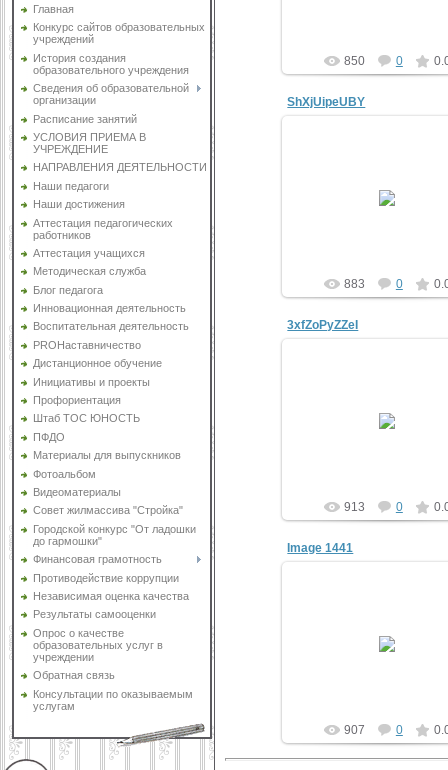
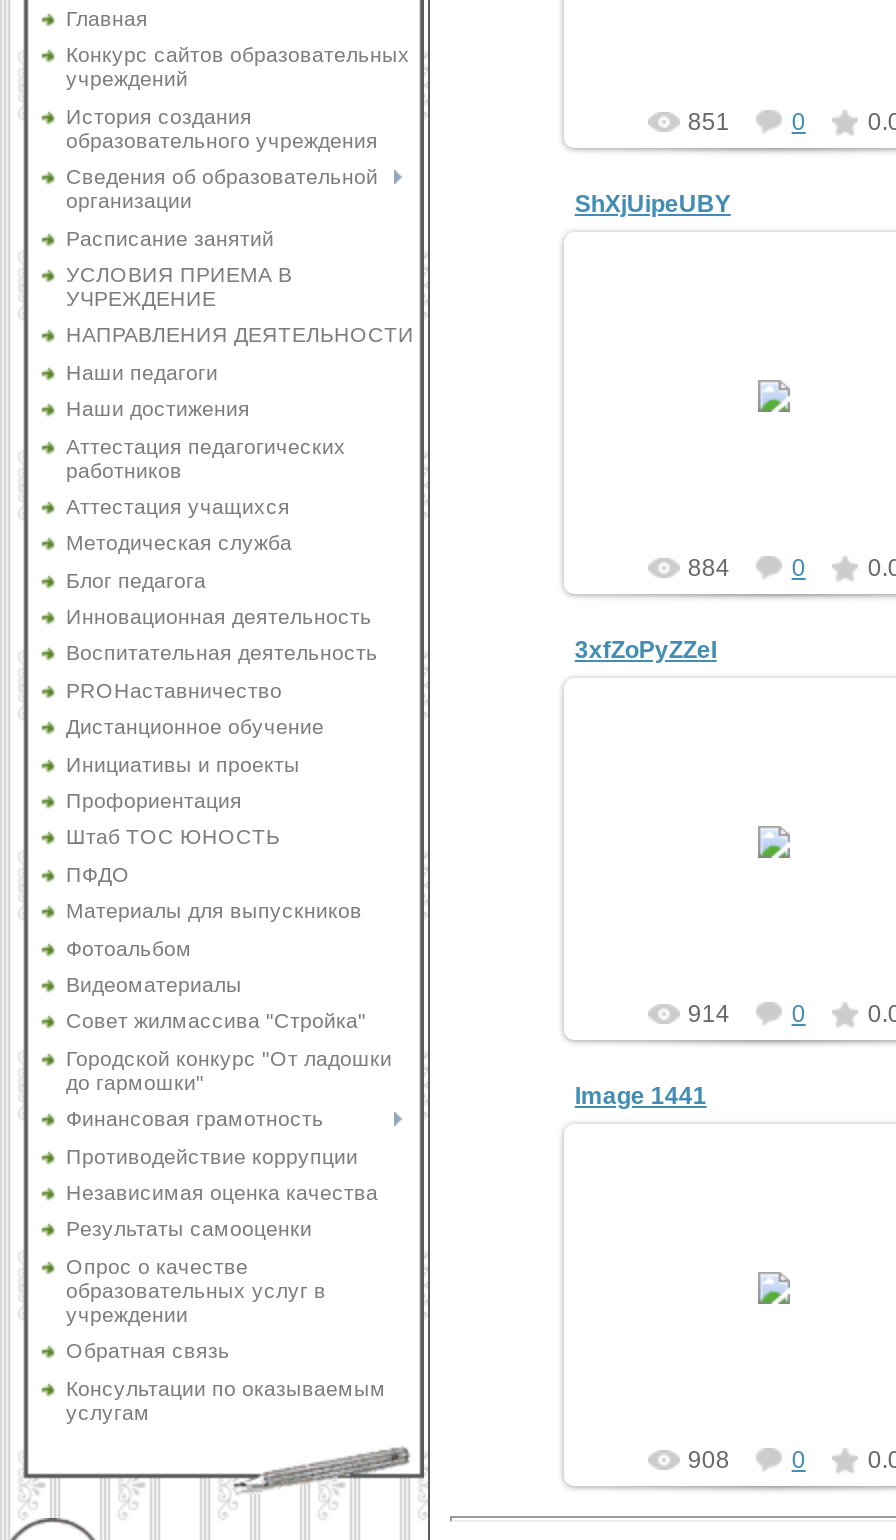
- 850
+ 851

- 883
+ 884

- 913
+ 914

- 907
+ 908
